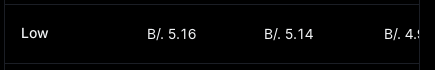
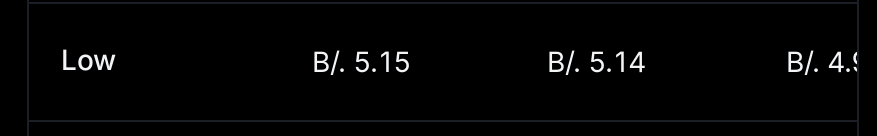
- B/. 5.16
+ B/. 5.15
